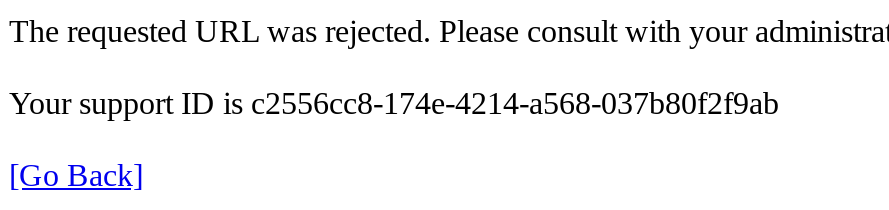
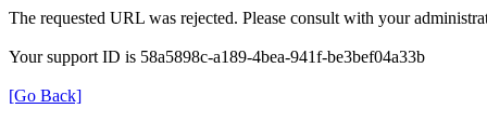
- Your support ID is c2556cc8-174e-4214-a568-037b80f2f9ab
+ Your support ID is 58a5898c-a189-4bea-941f-be3bef04a33b
